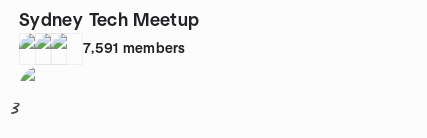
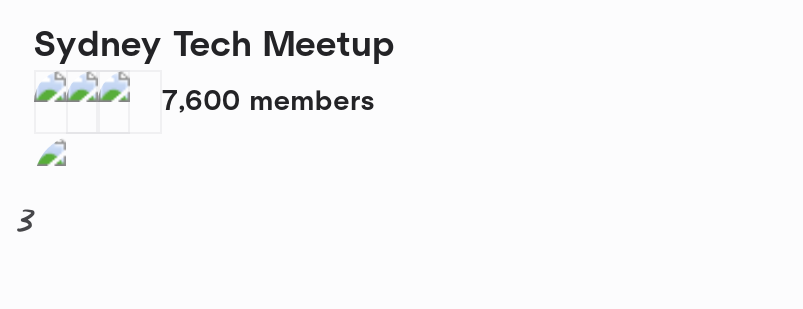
- 7,591 members
+ 7,600 members
